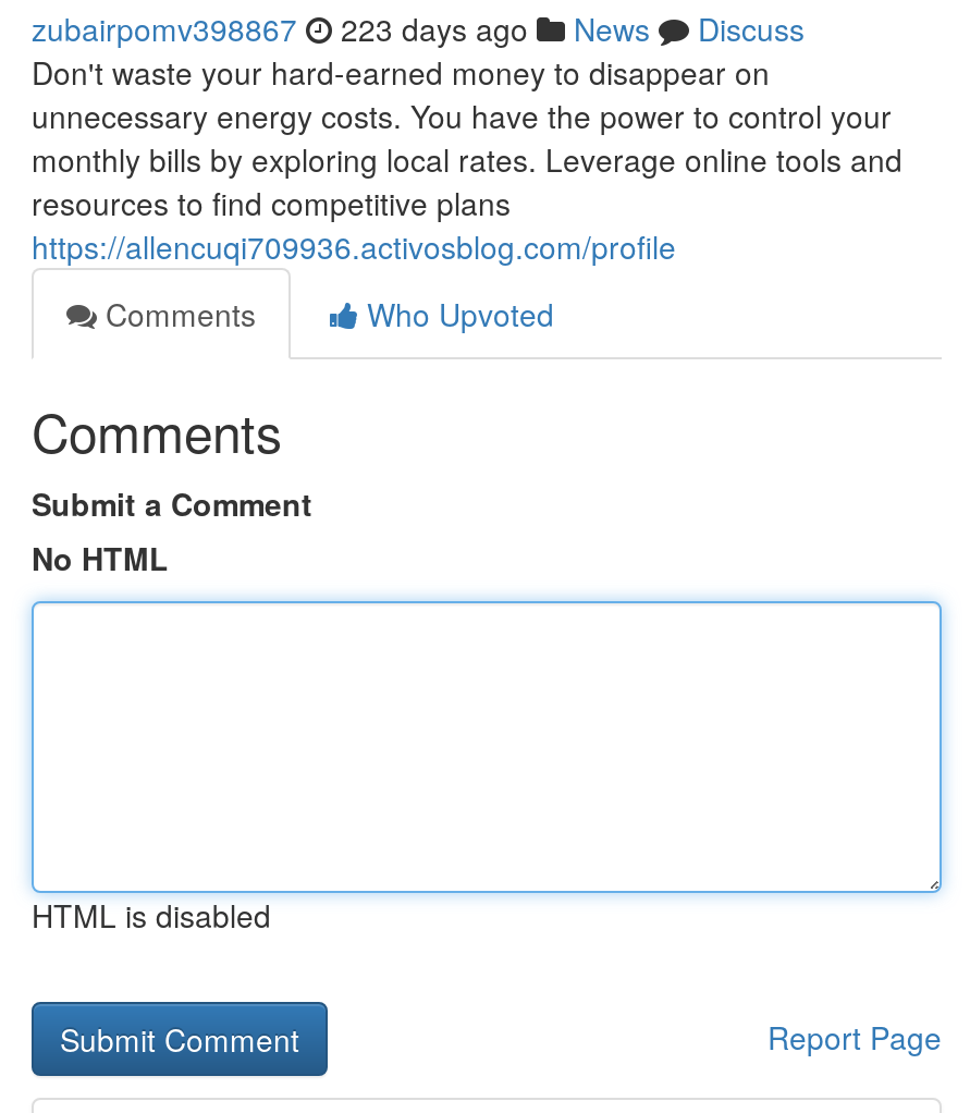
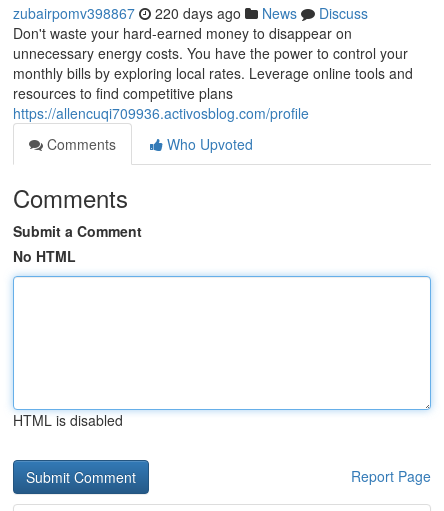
- zubairpomv398867 223 days ago News Discuss
+ zubairpomv398867 220 days ago News Discuss
